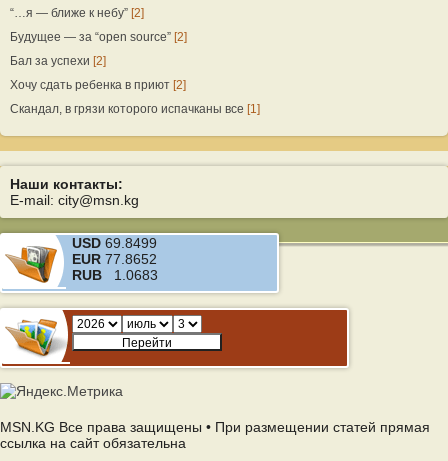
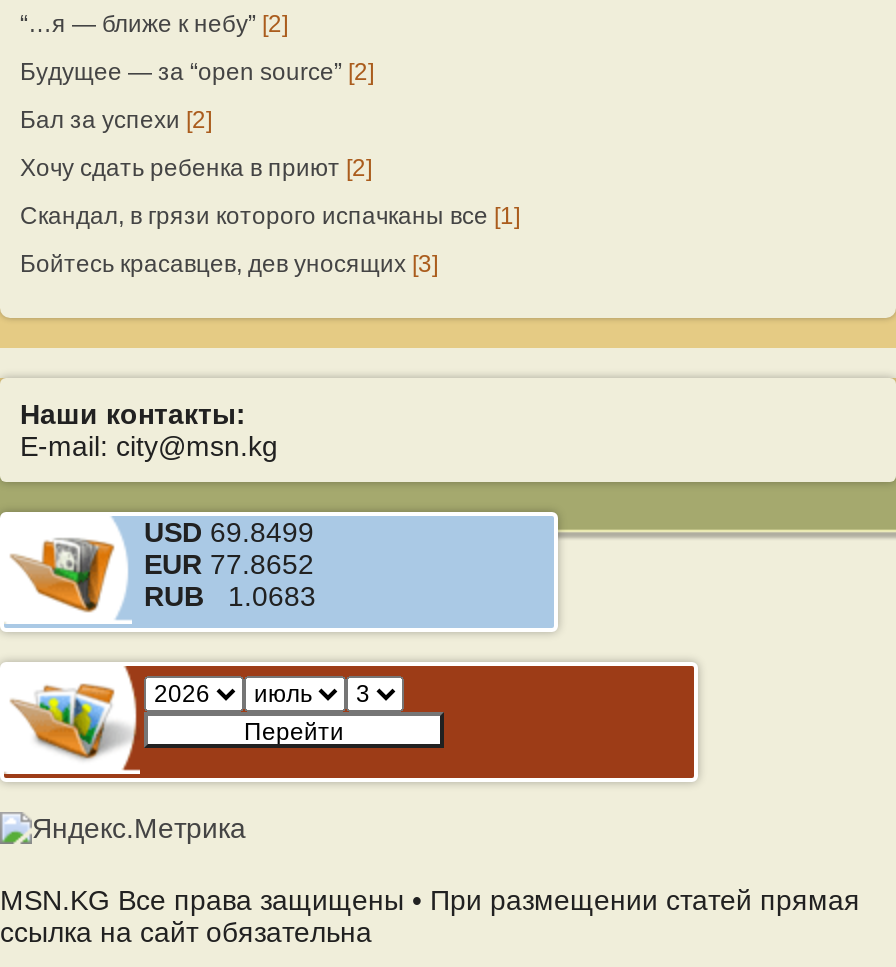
+ Бойтесь красавцев, дев уносящих [3]
